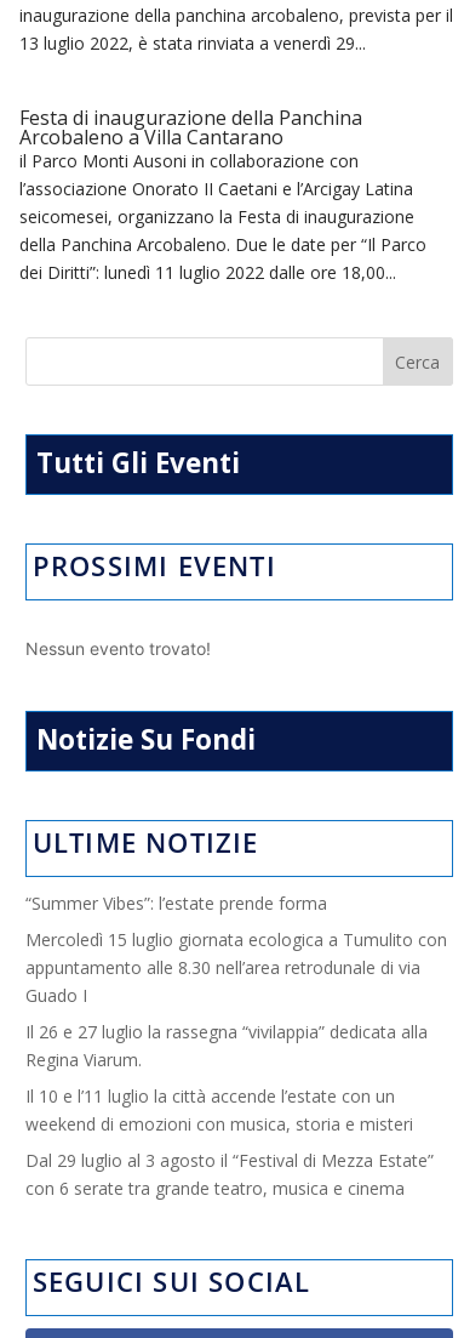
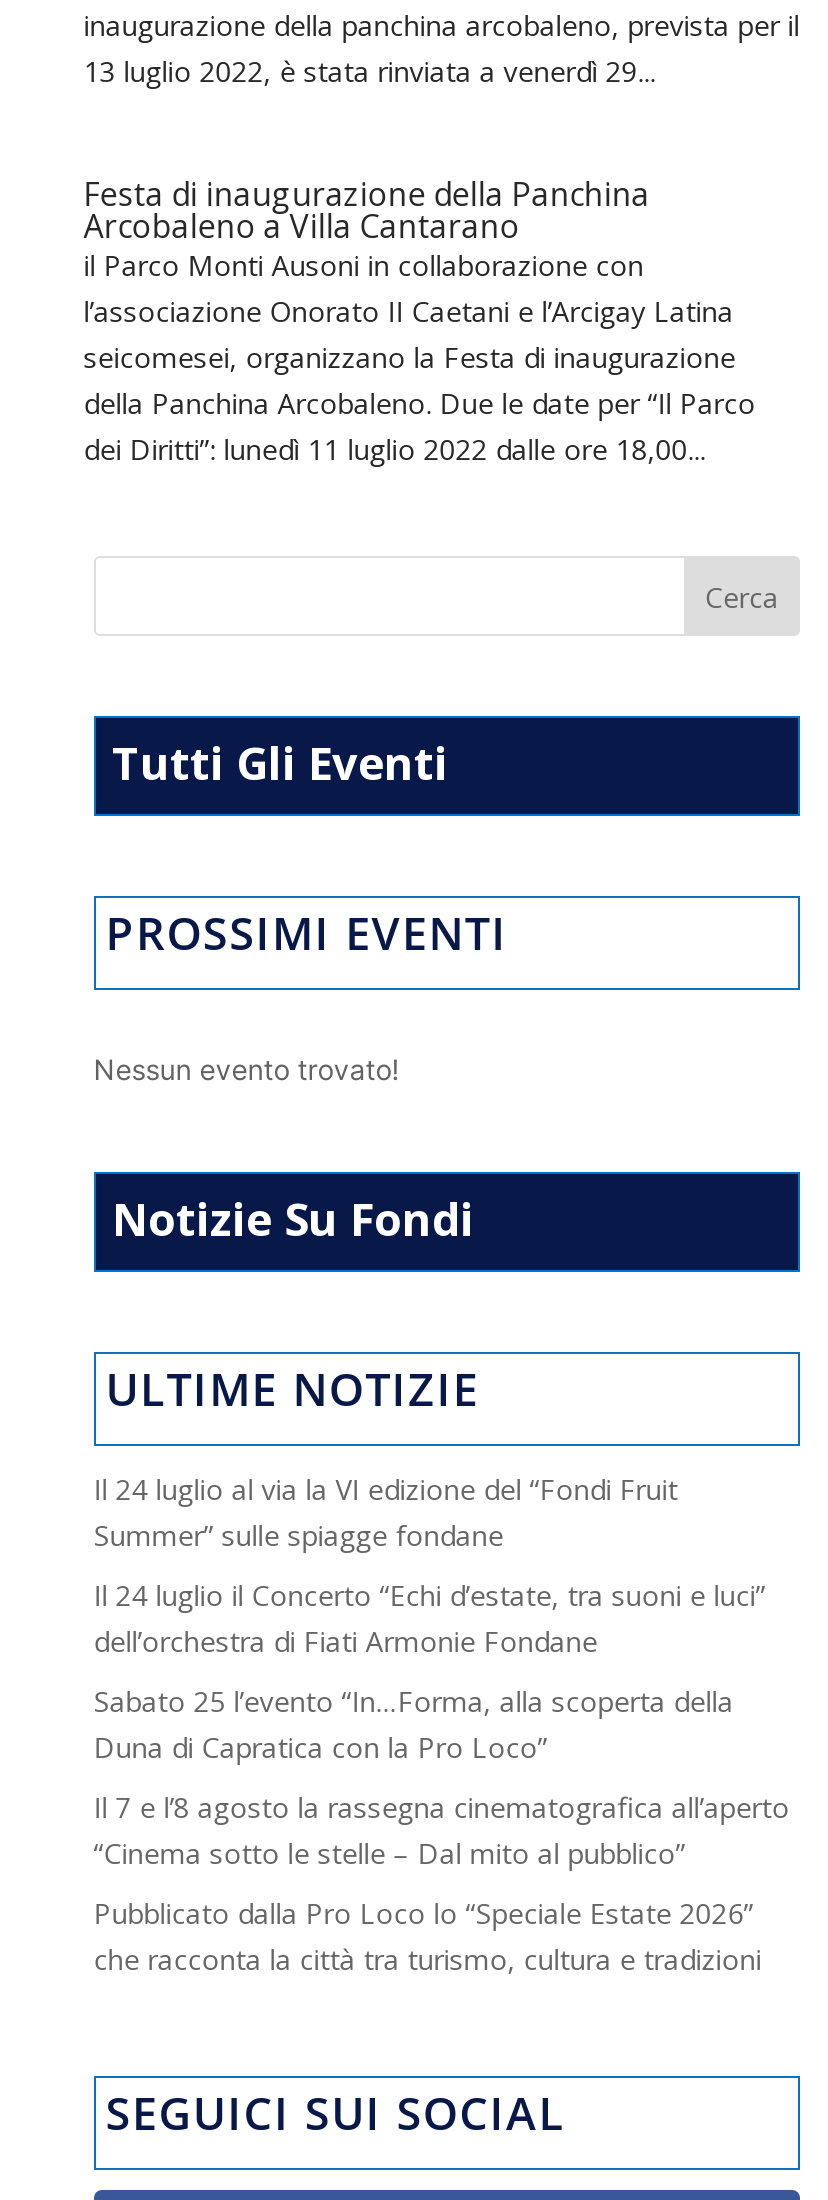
- “Summer Vibes”: l’estate prende forma
+ Il 24 luglio al via la VI edizione del “Fondi Fruit
+ Summer” sulle spiagge fondane

- Mercoledì 15 luglio giornata ecologica a Tumulito con
- appuntamento alle 8.30 nell’area retrodunale di via
- Guado I
+ Il 24 luglio il Concerto “Echi d’estate, tra suoni e luci”
+ dell’orchestra di Fiati Armonie Fondane

- Il 26 e 27 luglio la rassegna “vivilappia” dedicata alla
- Regina Viarum.
+ Sabato 25 l’evento “In…Forma, alla scoperta della
+ Duna di Capratica con la Pro Loco”

- Il 10 e l’11 luglio la città accende l’estate con un
- weekend di emozioni con musica, storia e misteri
+ Il 7 e l’8 agosto la rassegna cinematografica all’aperto
+ “Cinema sotto le stelle – Dal mito al pubblico”

- Dal 29 luglio al 3 agosto il “Festival di Mezza Estate”
- con 6 serate tra grande teatro, musica e cinema
+ Pubblicato dalla Pro Loco lo “Speciale Estate 2026”
+ che racconta la città tra turismo, cultura e tradizioni
